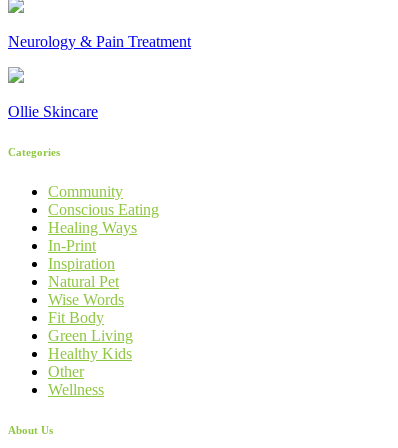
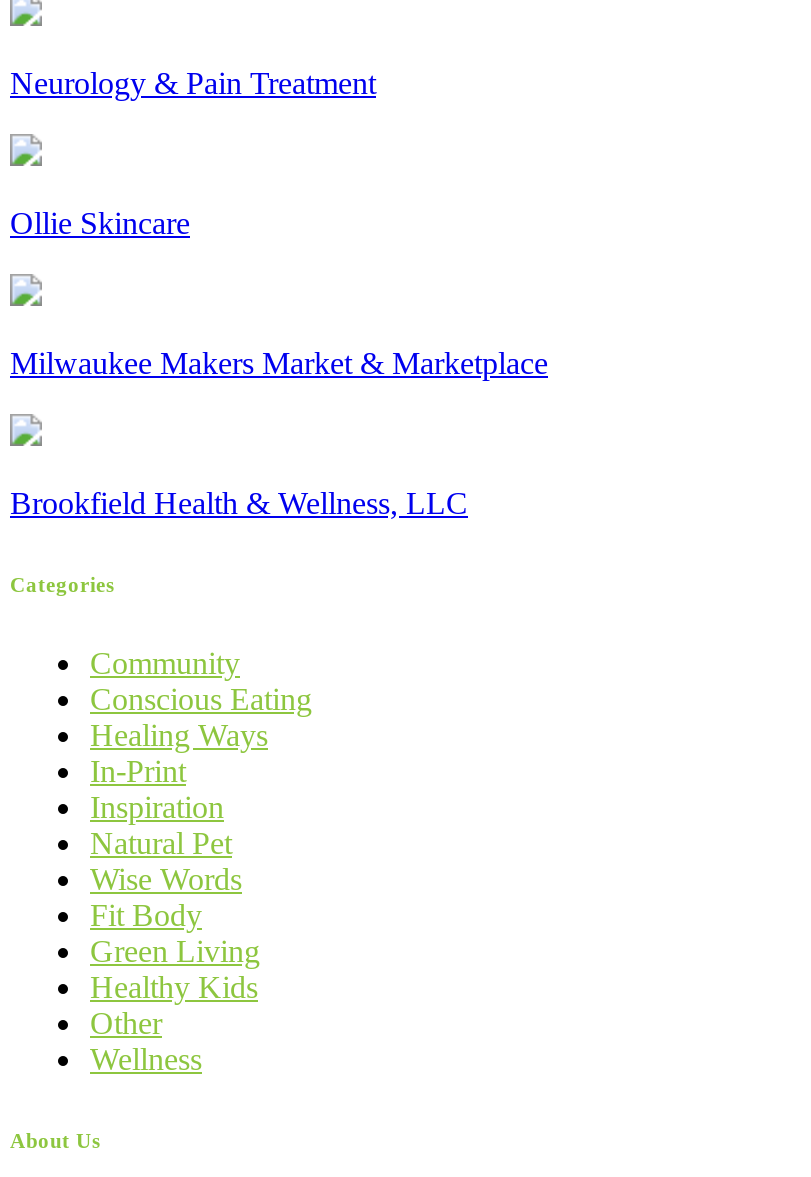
+ Milwaukee Makers Market & Marketplace

+ Brookfield Health & Wellness, LLC
